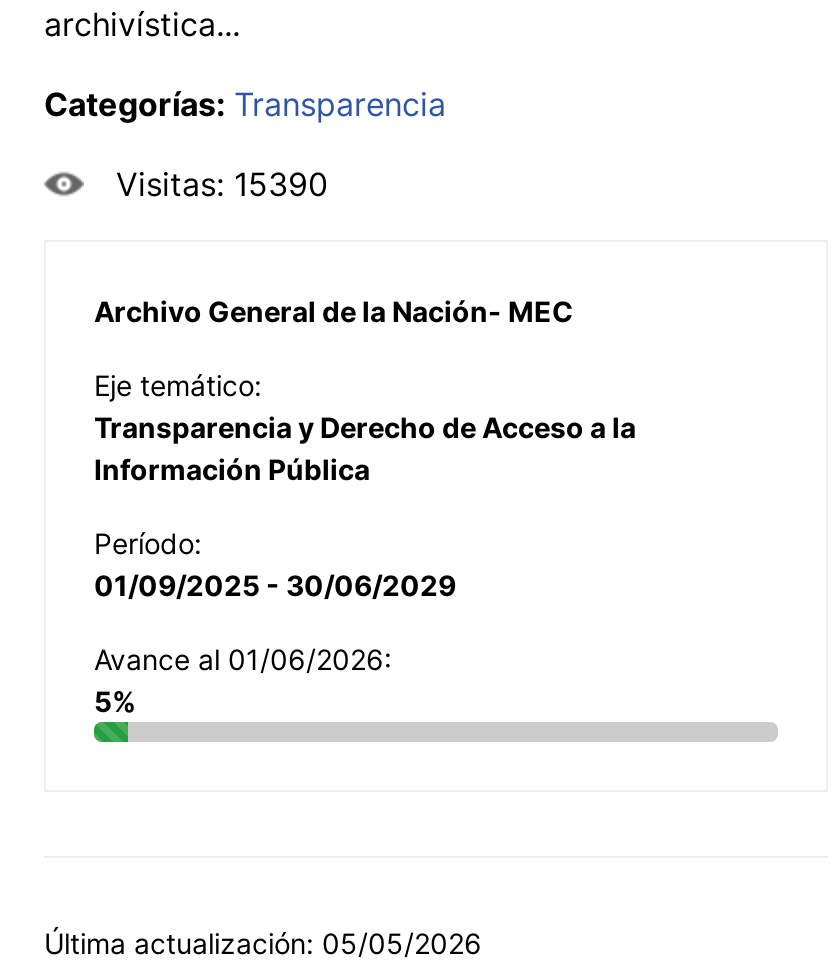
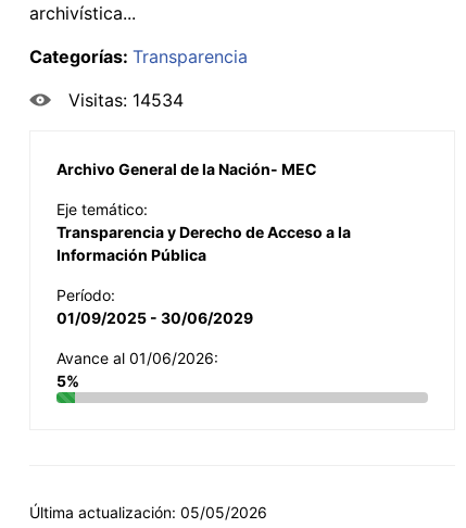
- Visitas: 15390
+ Visitas: 14534
